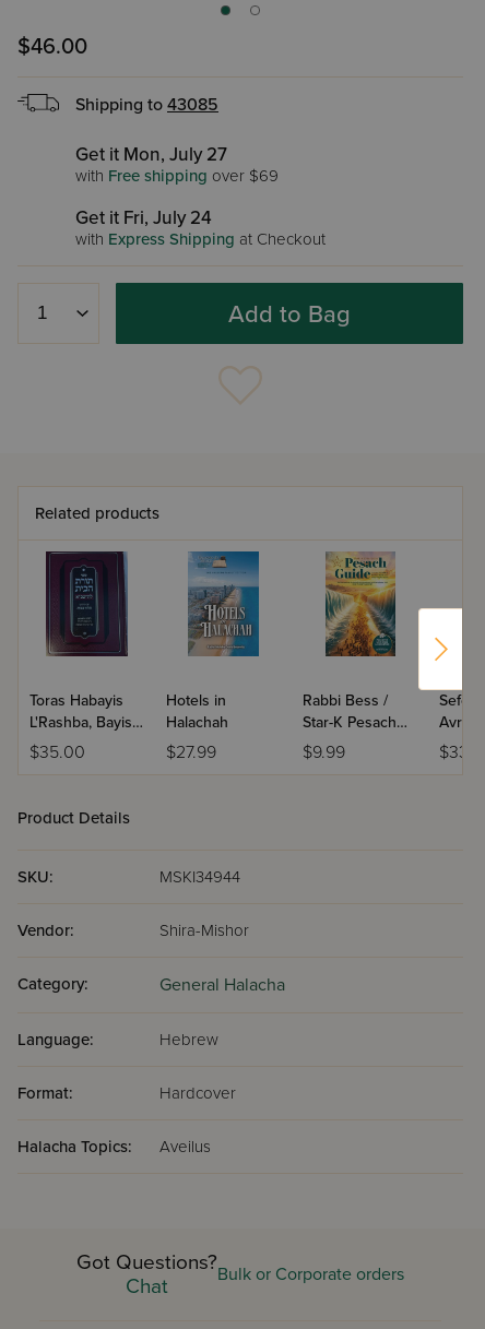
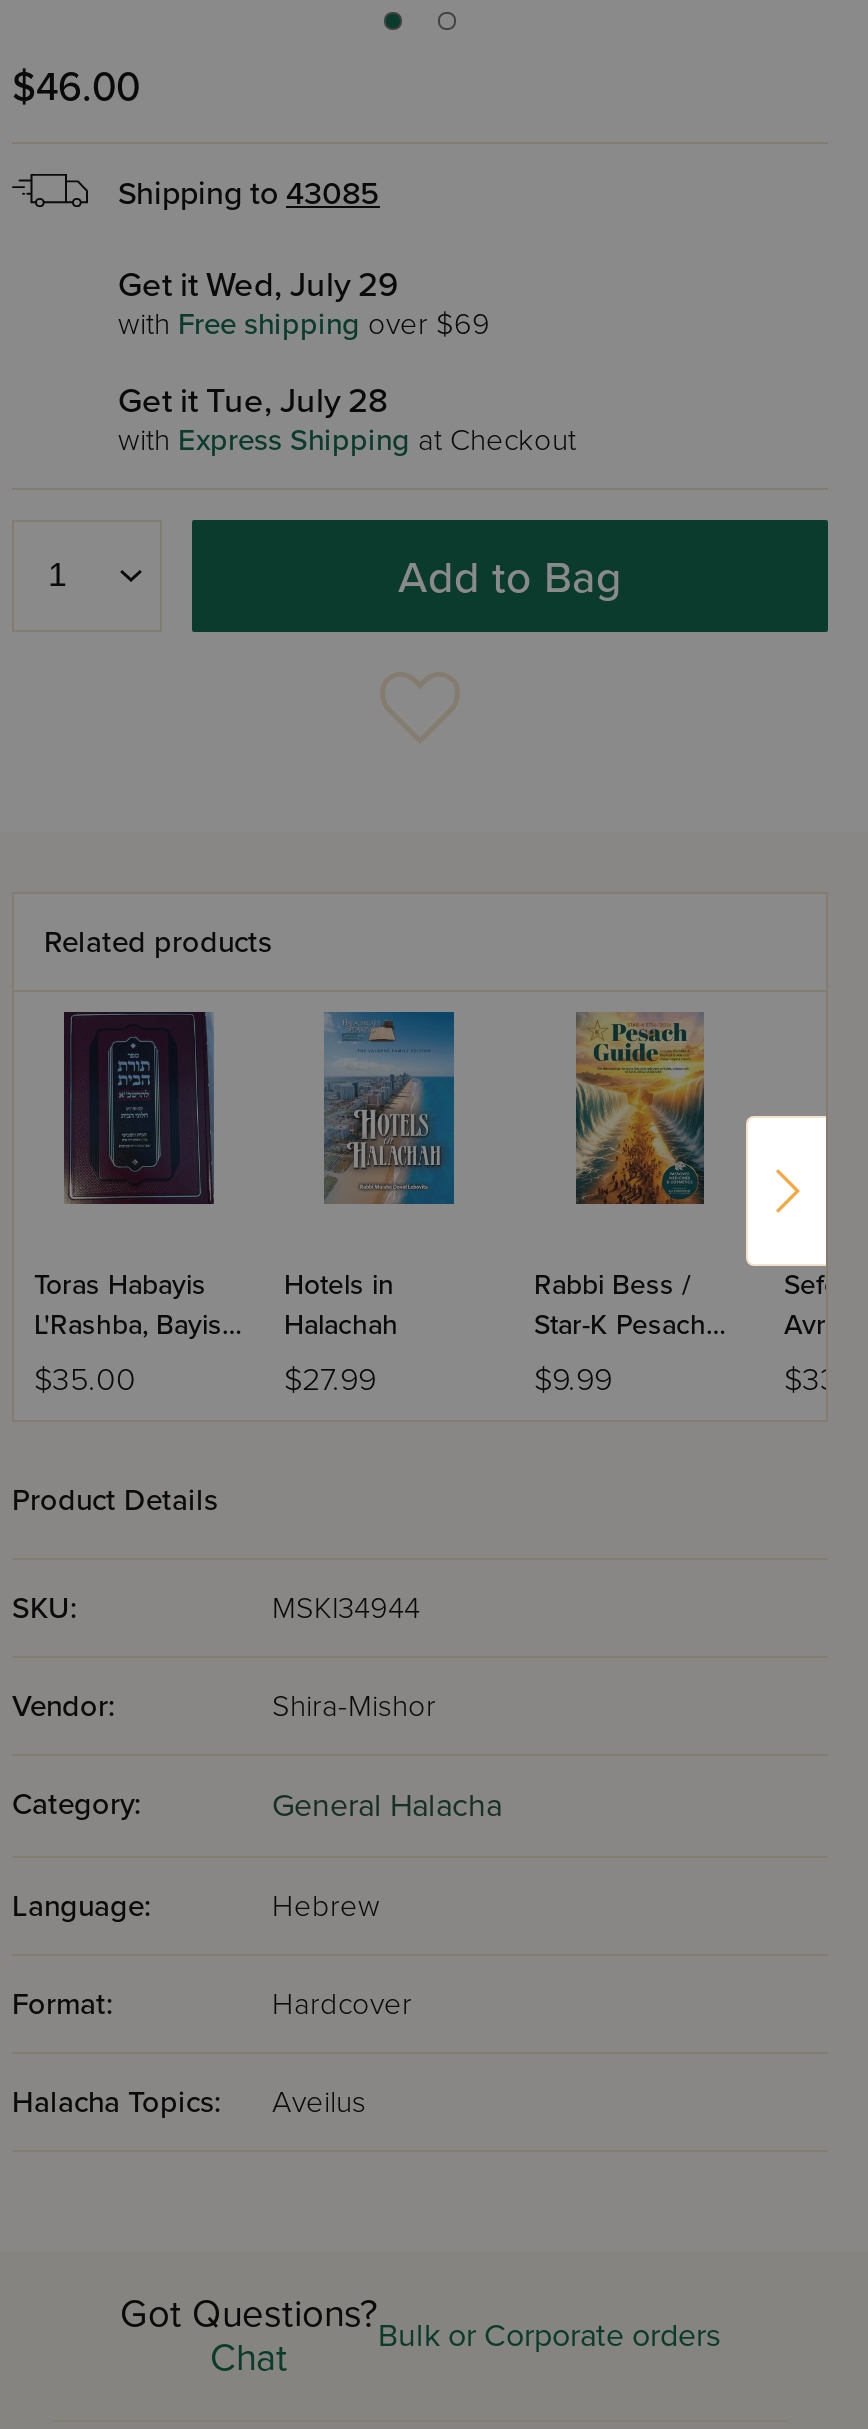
- Get it Mon, July 27
+ Get it Wed, July 29

- Get it Fri, July 24
+ Get it Tue, July 28
